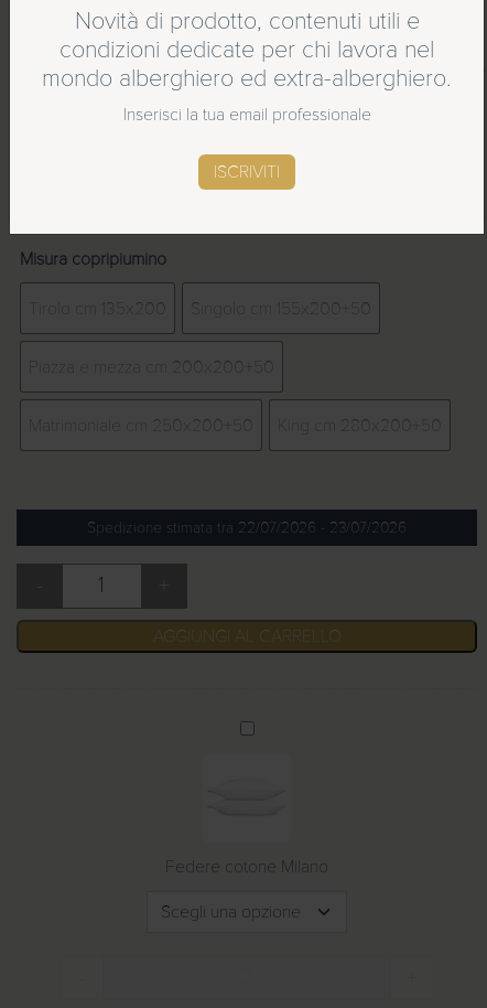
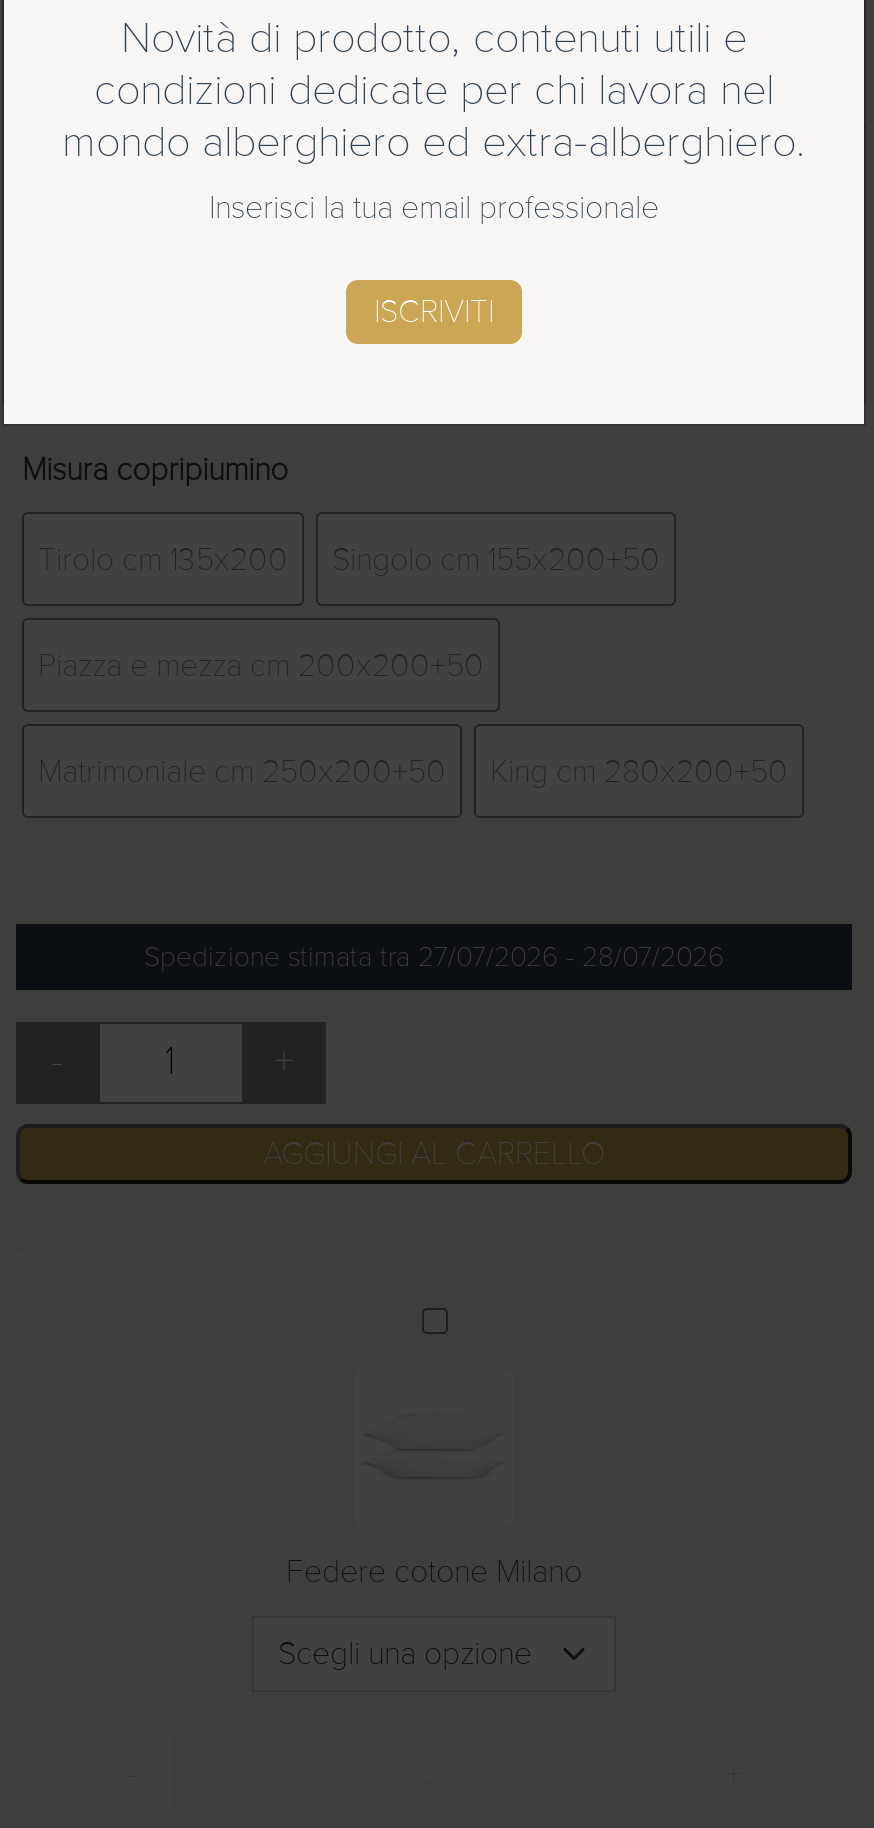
- Spedizione stimata tra 22/07/2026 - 23/07/2026
+ Spedizione stimata tra 27/07/2026 - 28/07/2026
